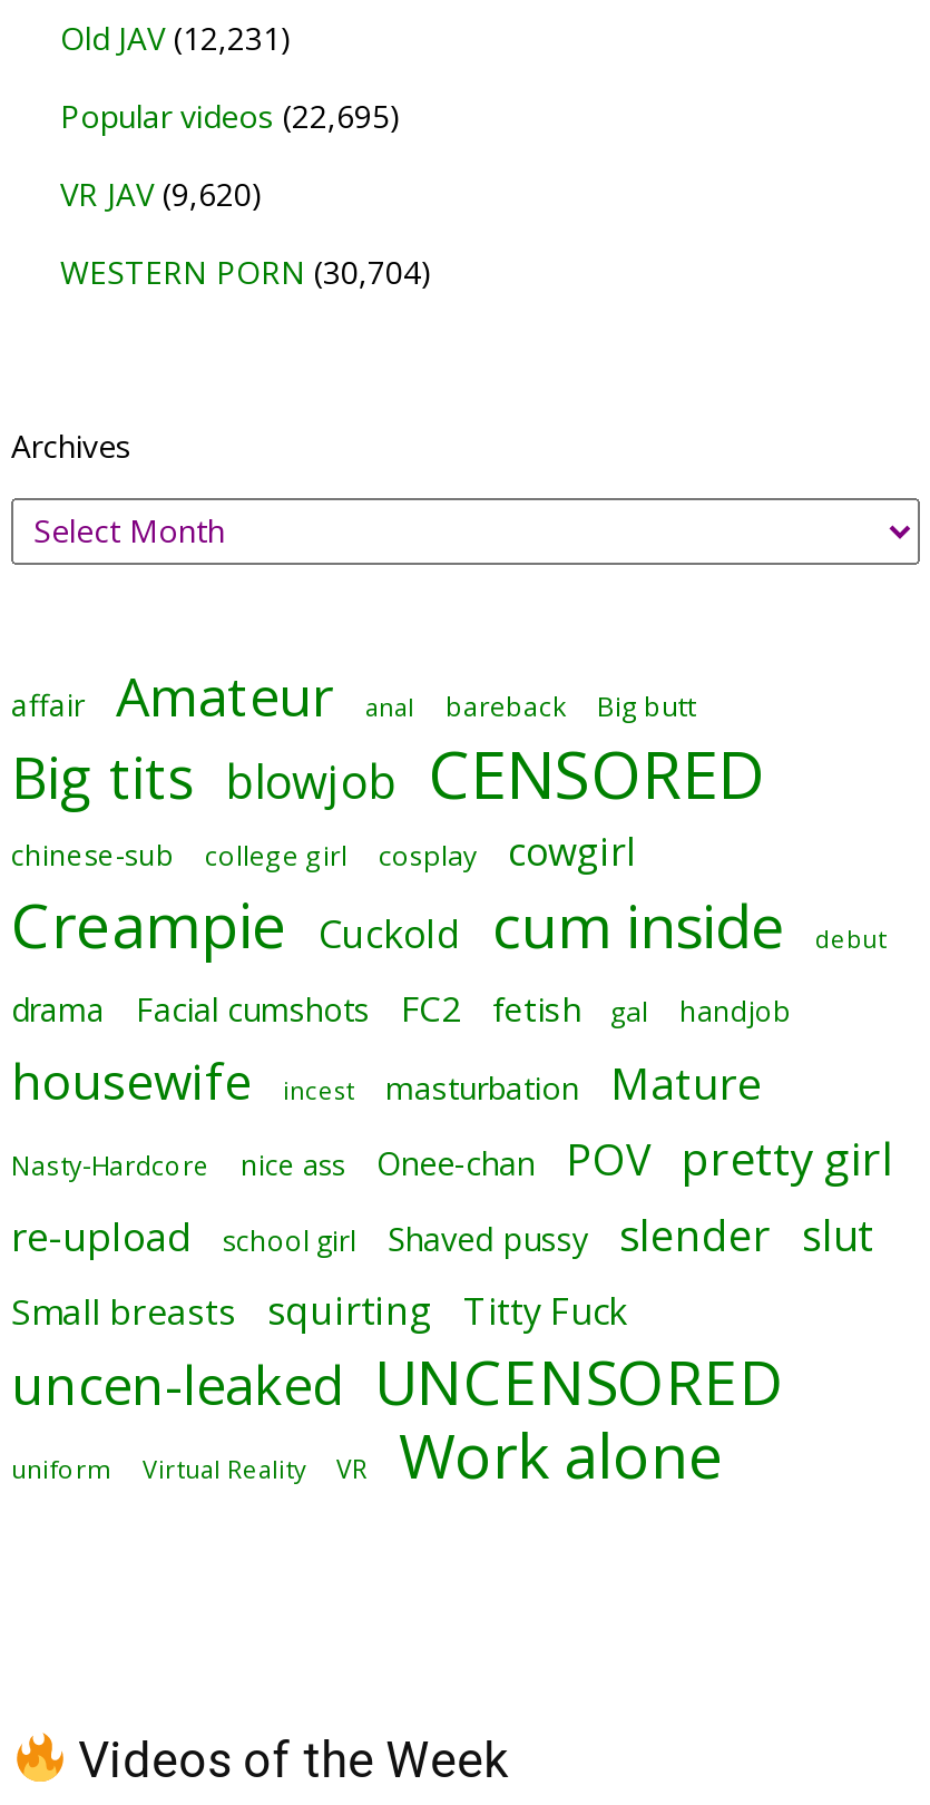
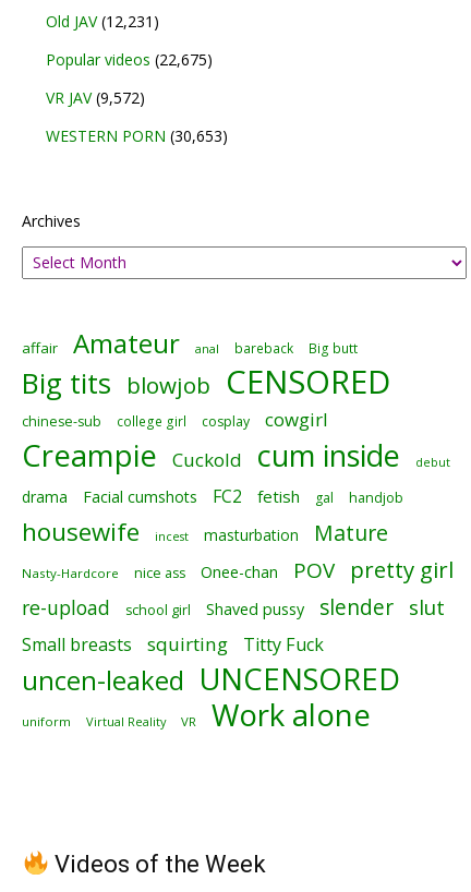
- Popular videos (22,695)
+ Popular videos (22,675)

- VR JAV (9,620)
+ VR JAV (9,572)

- WESTERN PORN (30,704)
+ WESTERN PORN (30,653)
